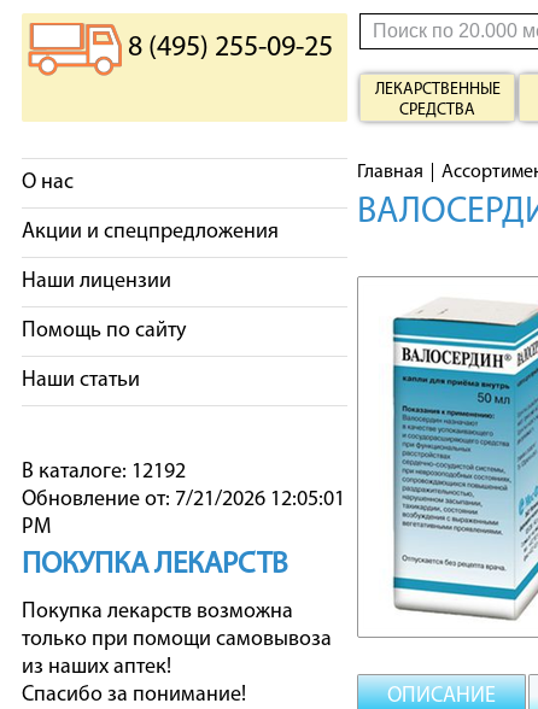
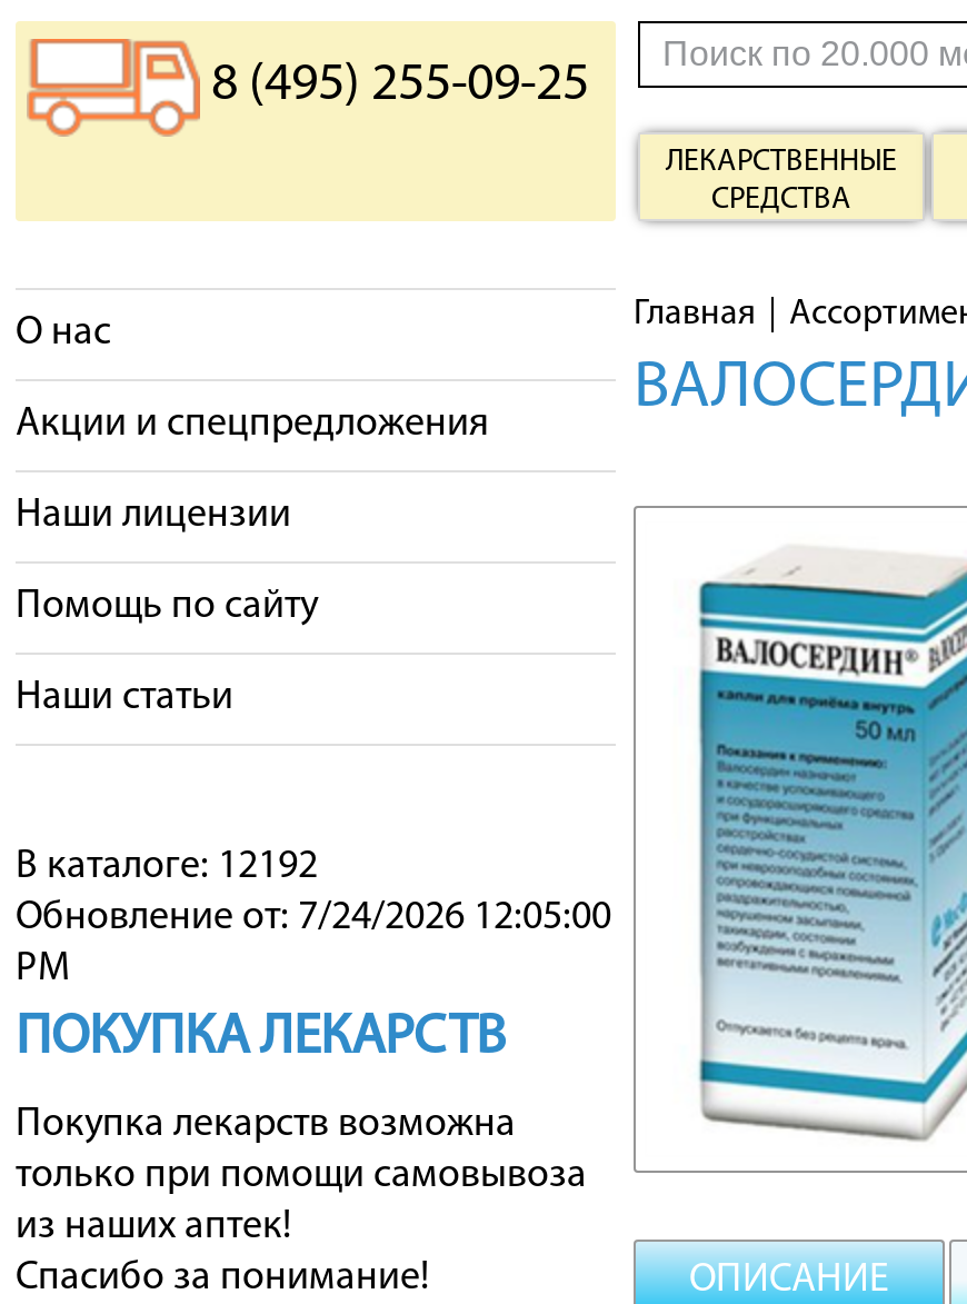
- Обновление от: 7/21/2026 12:05:01
+ Обновление от: 7/24/2026 12:05:00
